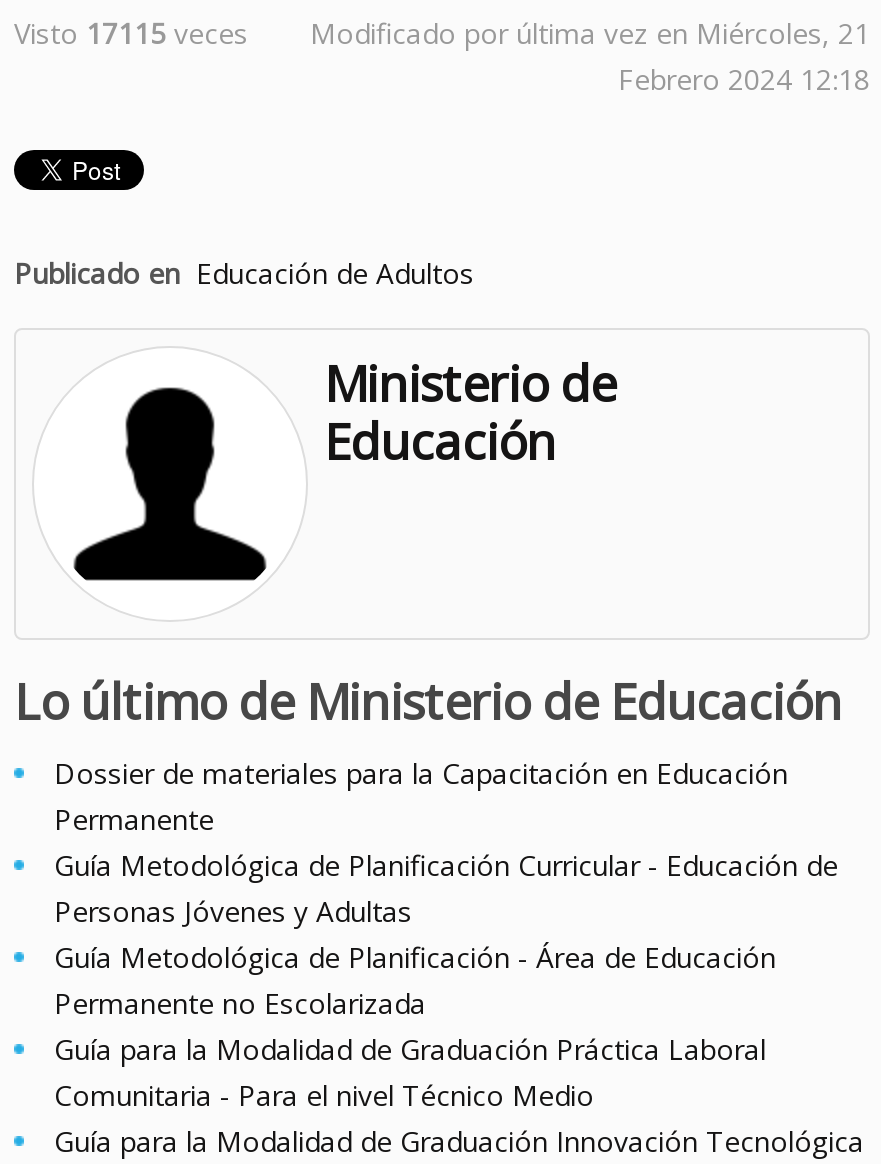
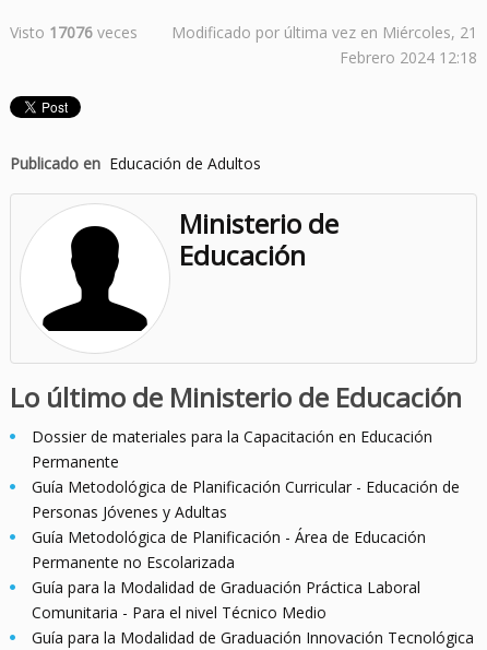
- Visto 17115 veces Modificado por última vez en Miércoles, 21
+ Visto 17076 veces Modificado por última vez en Miércoles, 21
